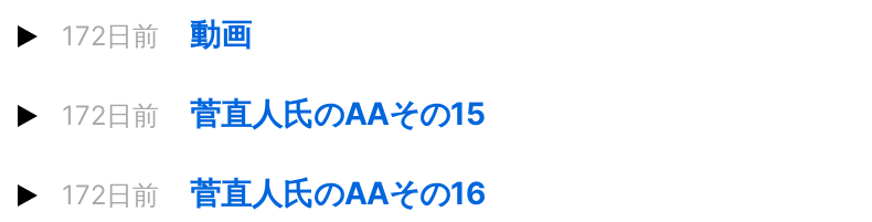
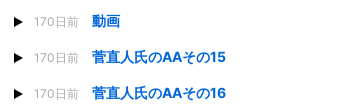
- 172日前 動画
+ 170日前 動画

- 172日前
+ 170日前

- 172日前
+ 170日前
